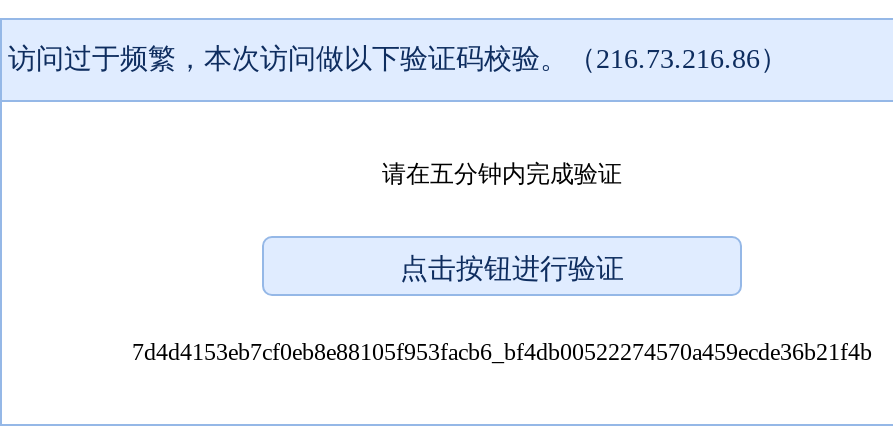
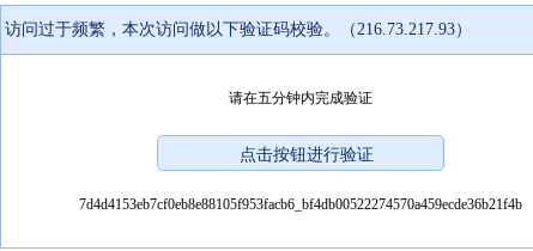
- 访问过于频繁，本次访问做以下验证码校验。（216.73.216.86）
+ 访问过于频繁，本次访问做以下验证码校验。（216.73.217.93）
